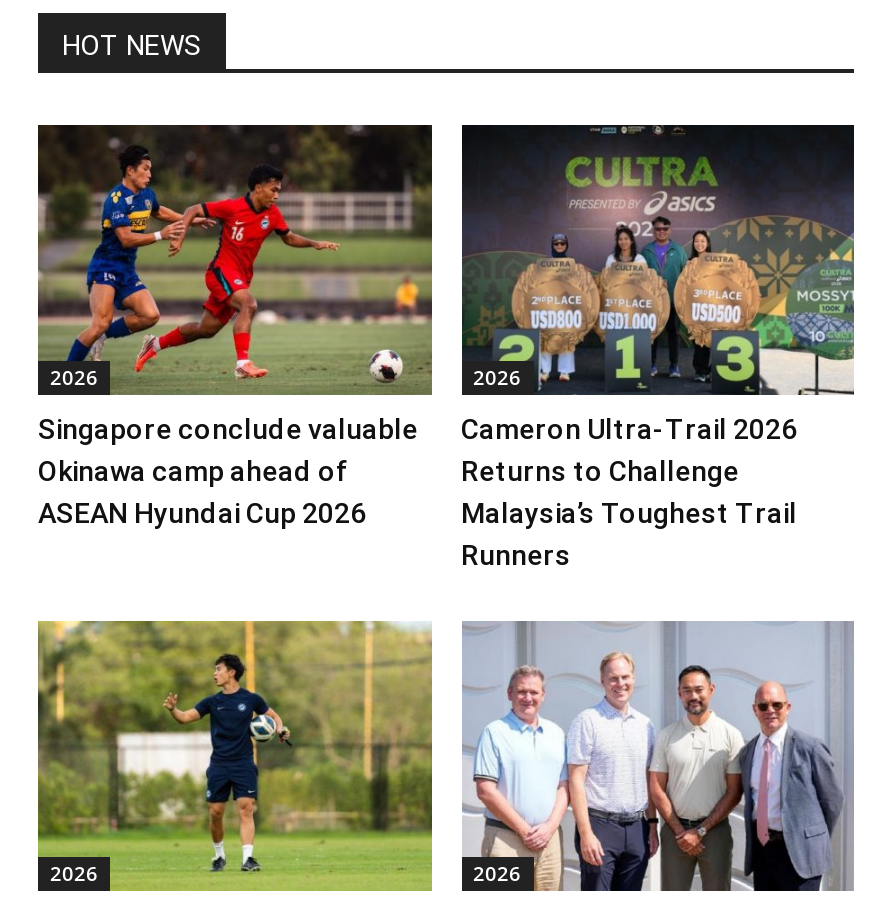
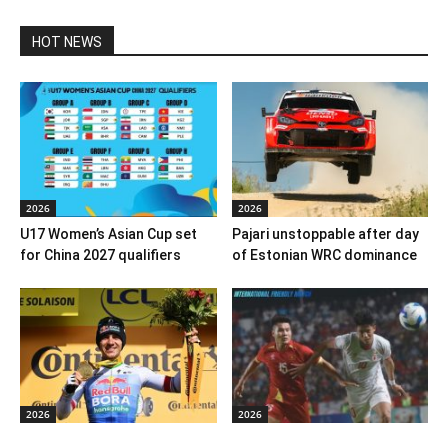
- [image]
- Singapore conclude valuable
- Okinawa camp ahead of
- ASEAN Hyundai Cup 2026
+ [image]
+ U17 Women’s Asian Cup set
+ for China 2027 qualifiers

- [image]
- Cameron Ultra-Trail 2026
- Returns to Challenge
- Malaysia’s Toughest Trail
- Runners
+ [image]
+ Pajari unstoppable after day
+ of Estonian WRC dominance

- [image]
+ [image]

- [image]
+ [image]
